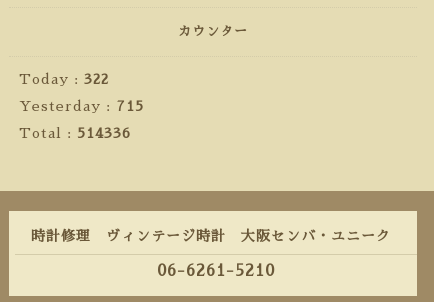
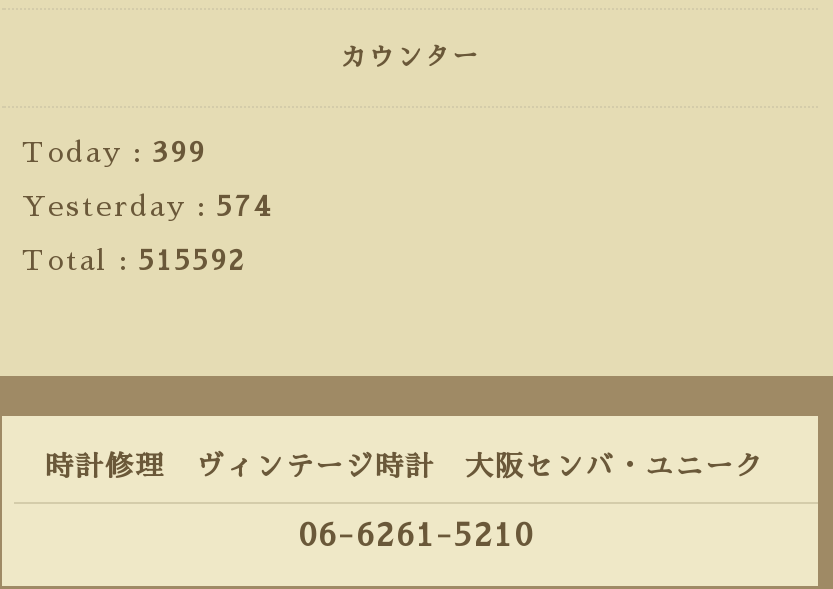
- Today : 322
+ Today : 399

- Yesterday : 715
+ Yesterday : 574

- Total : 514336
+ Total : 515592
